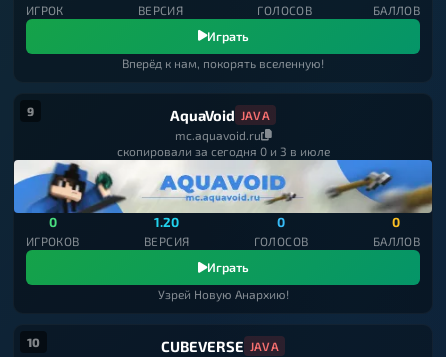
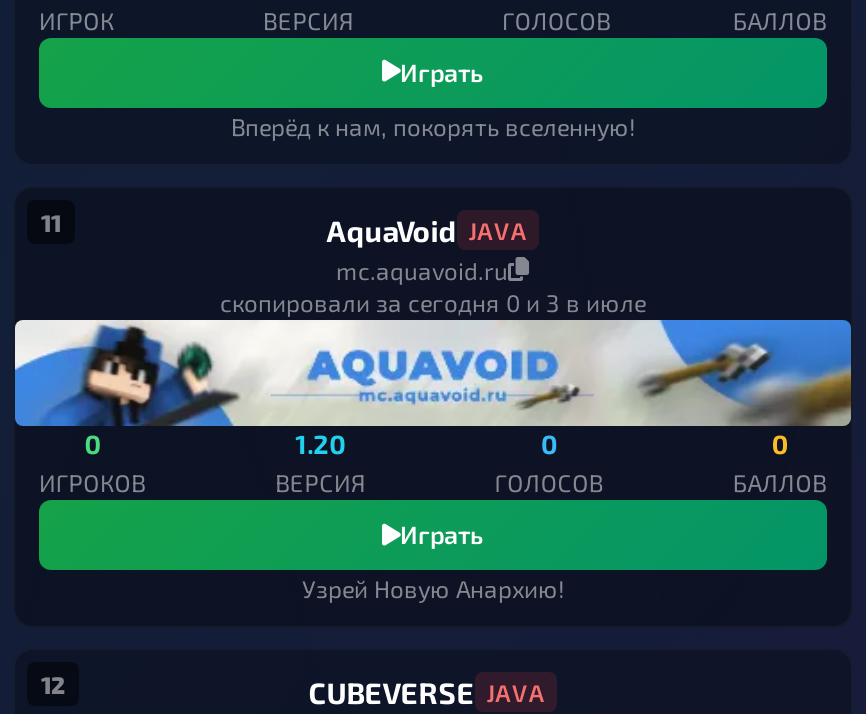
- 9
+ 11

- 10
+ 12
